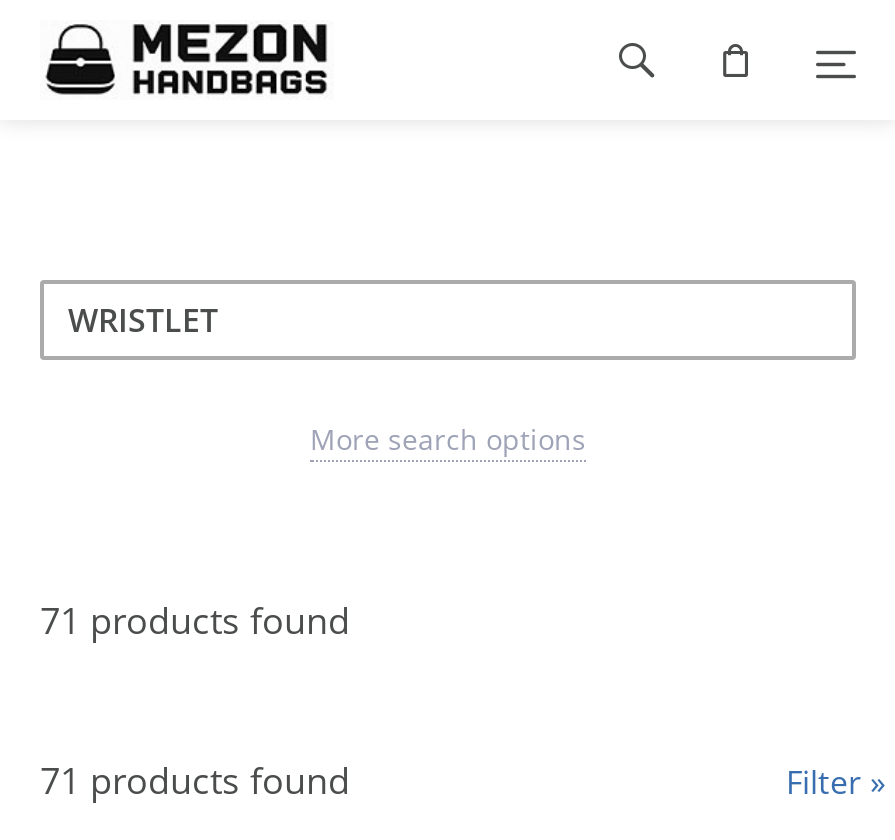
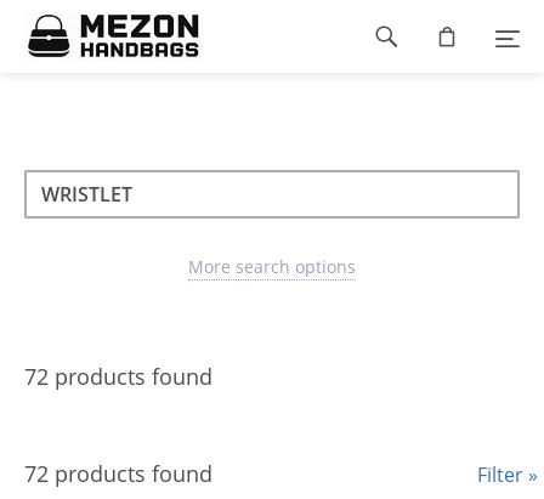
- 71 products found
+ 72 products found

- 71 products found
+ 72 products found
